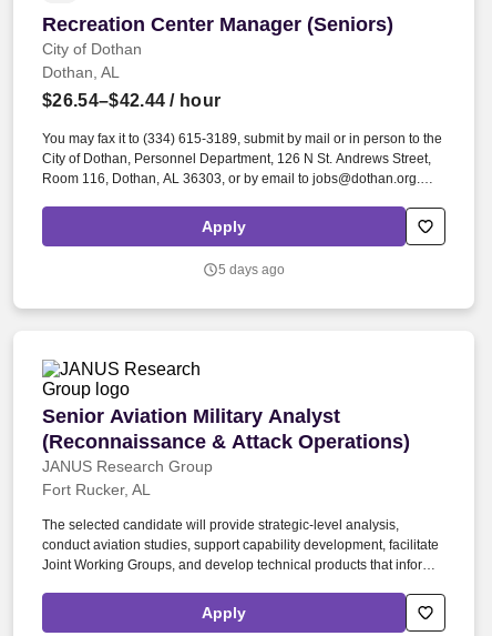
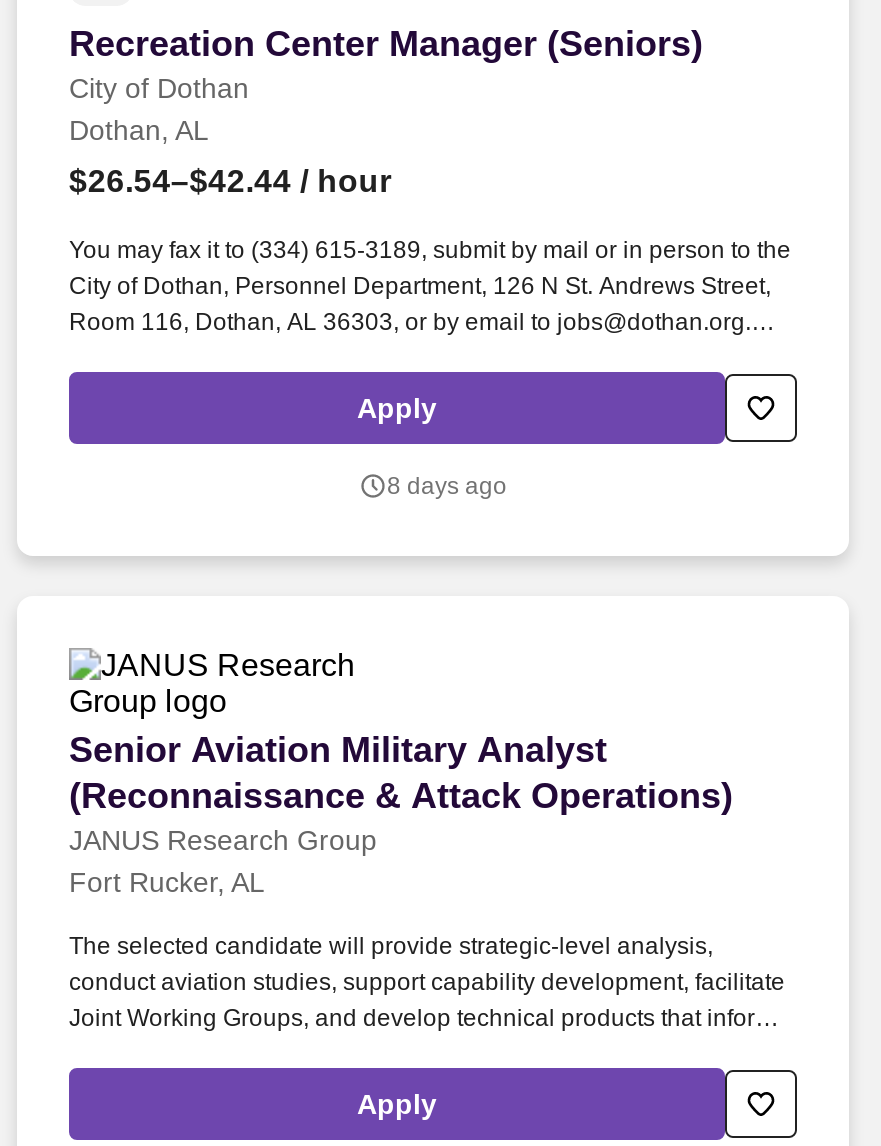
- 5 days ago
+ 8 days ago
